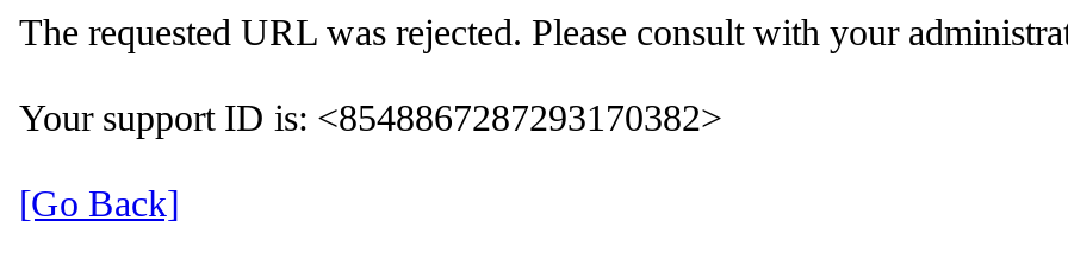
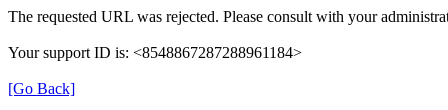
- Your support ID is: <8548867287293170382>
+ Your support ID is: <8548867287288961184>
